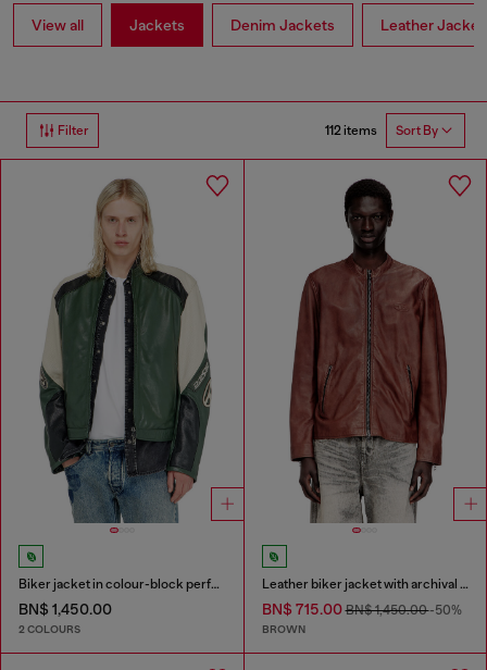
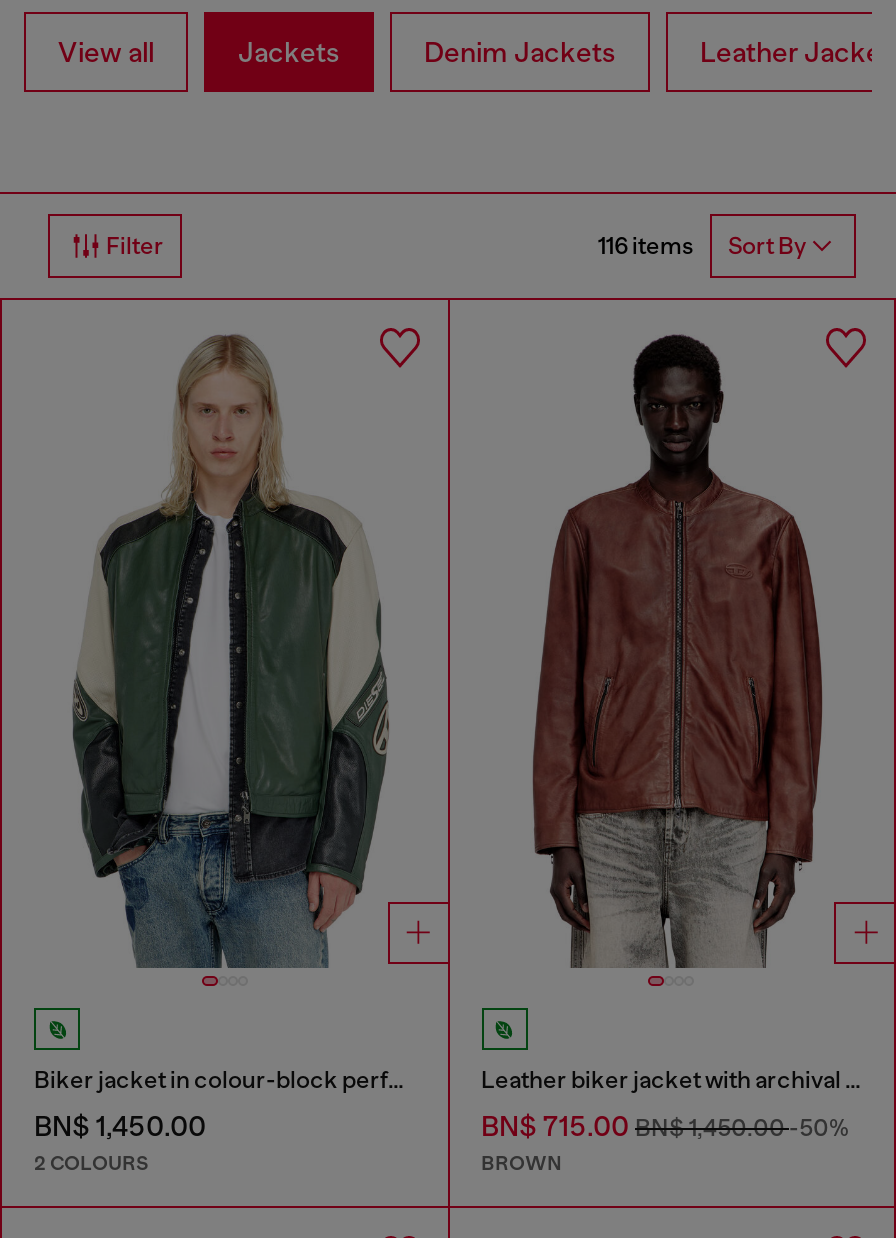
- 112 items Sort By
+ 116 items Sort By
